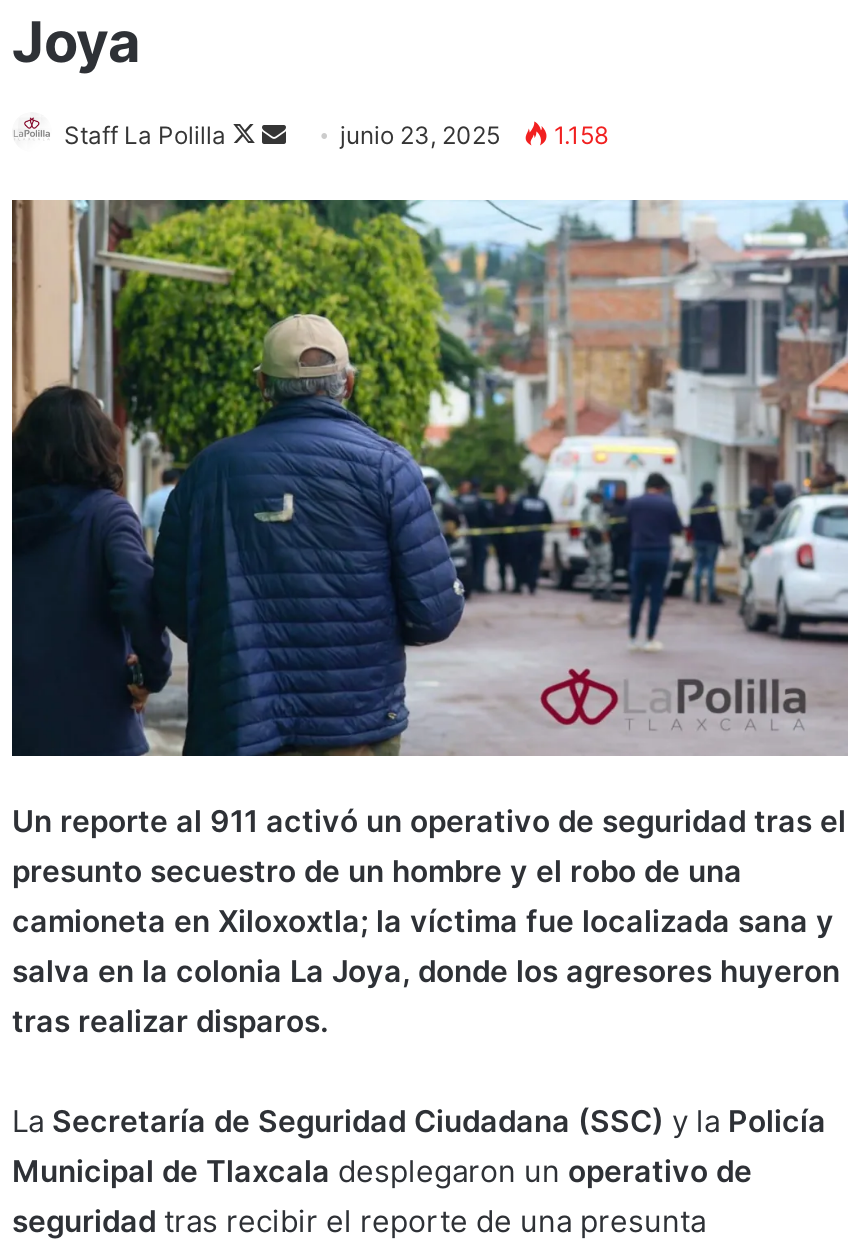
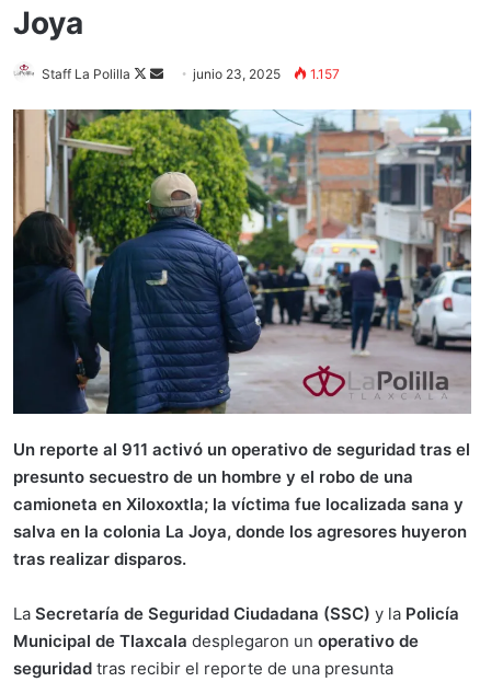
- 1.158
+ 1.157
